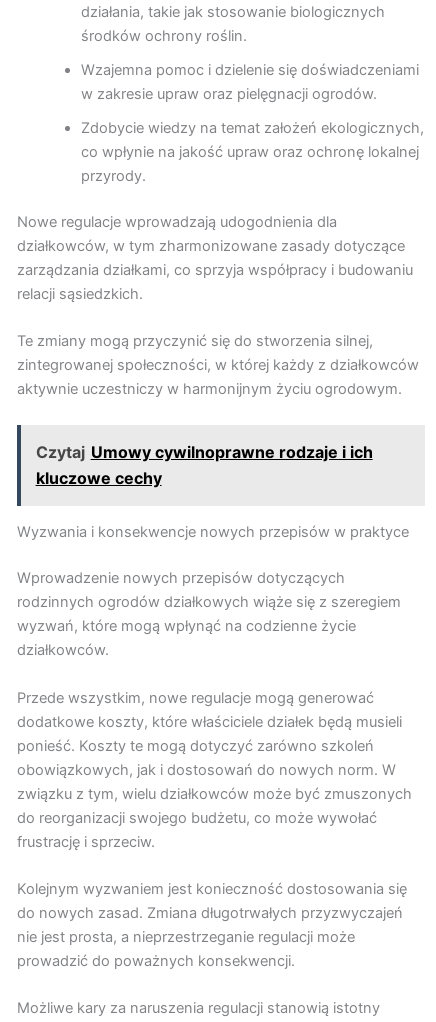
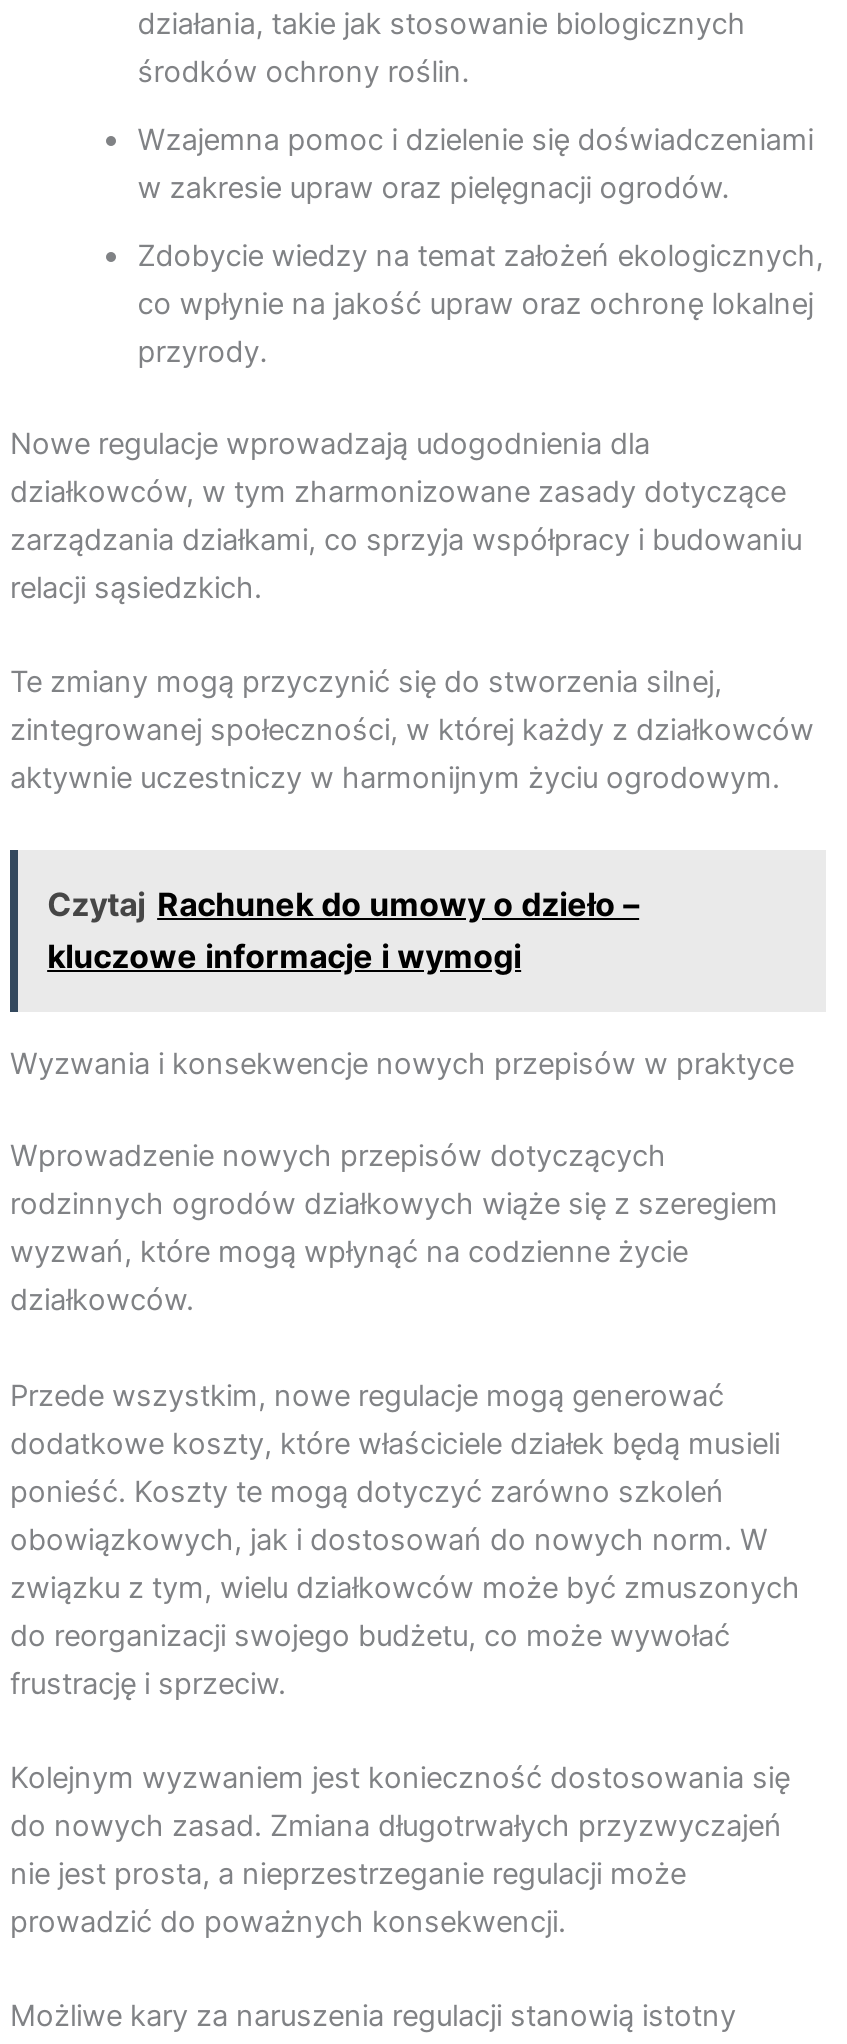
- Czytaj Umowy cywilnoprawne rodzaje i ich
- kluczowe cechy
+ Czytaj Rachunek do umowy o dzieło –
+ kluczowe informacje i wymogi
